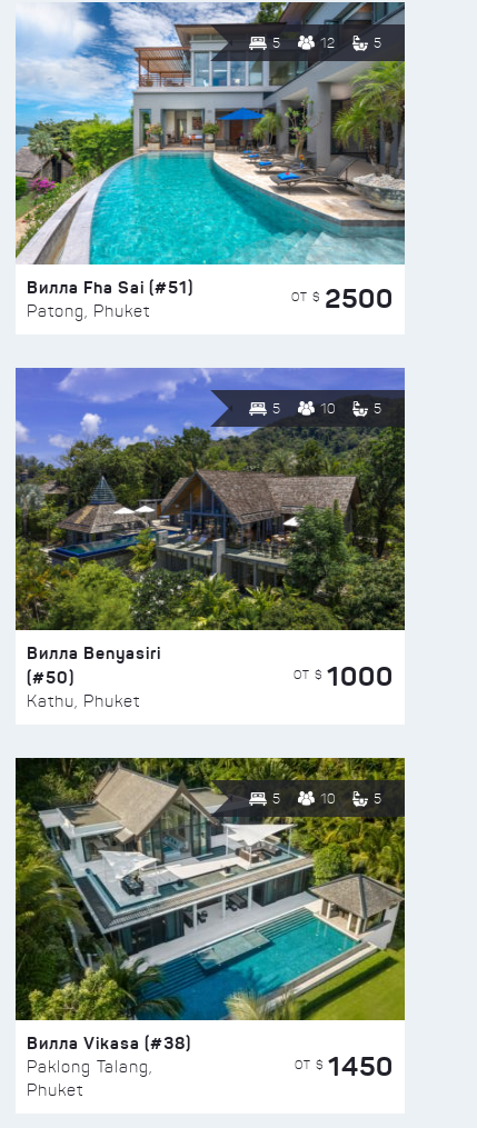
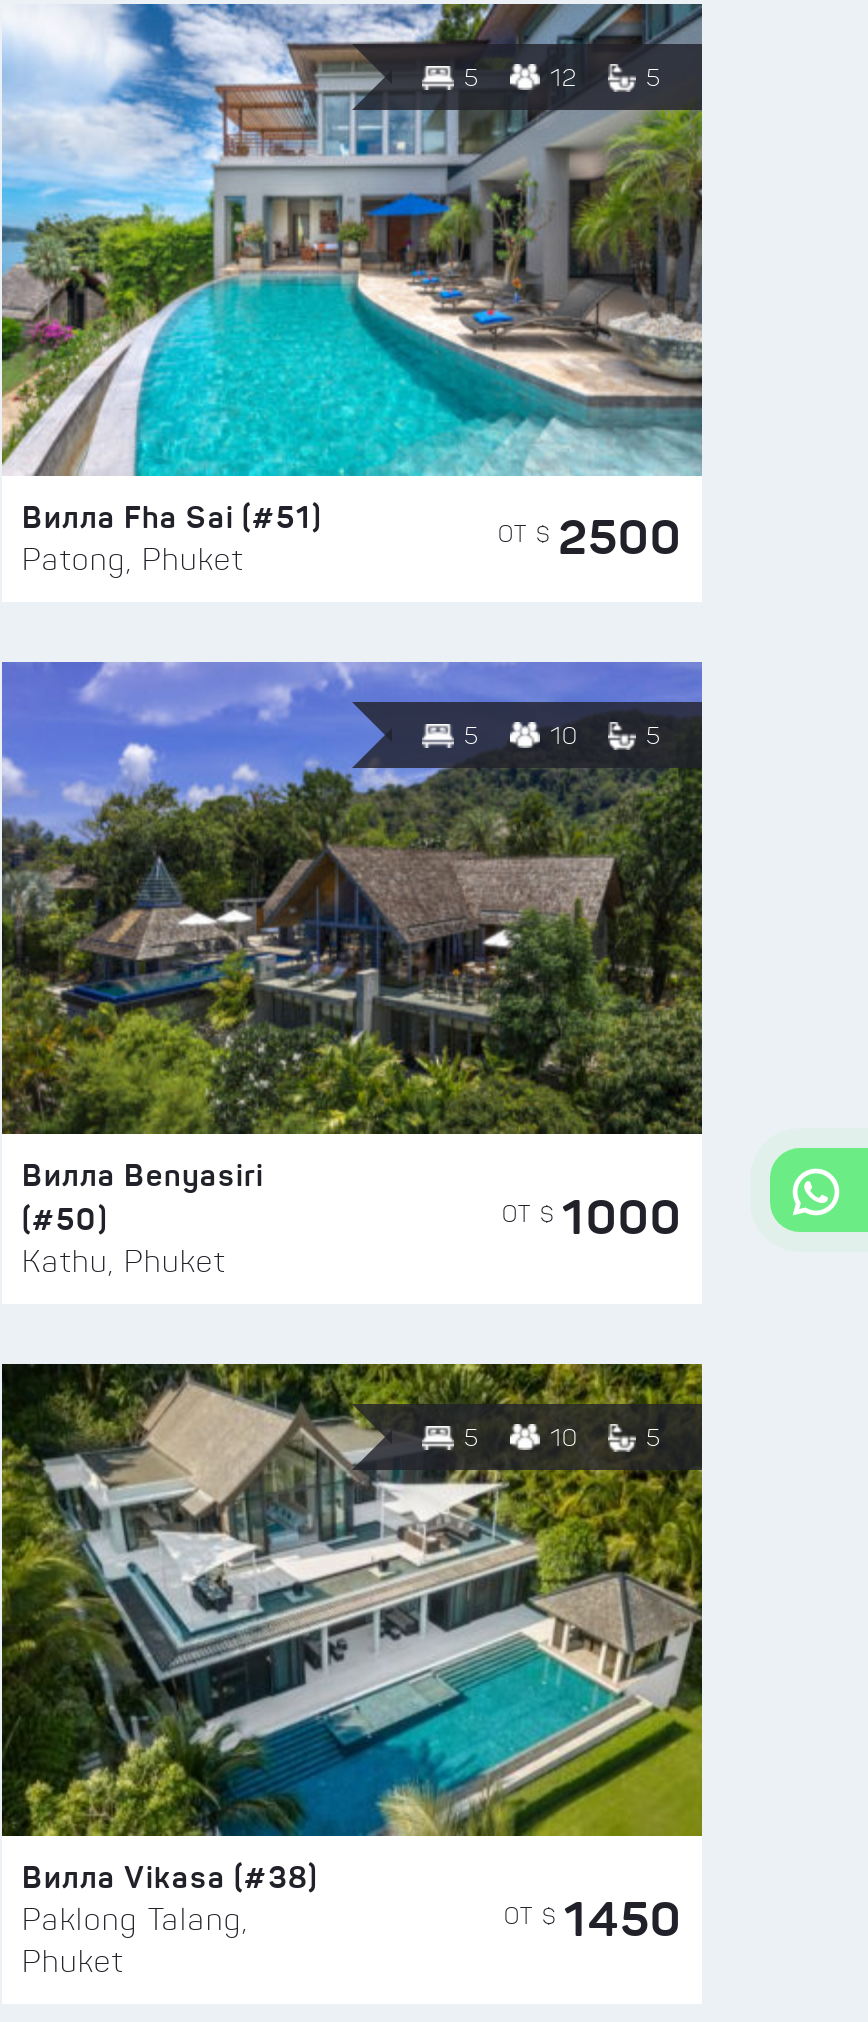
+ [image]
